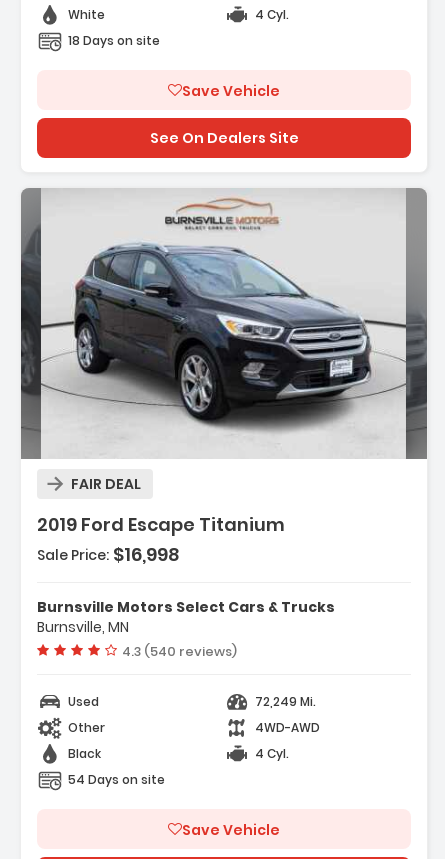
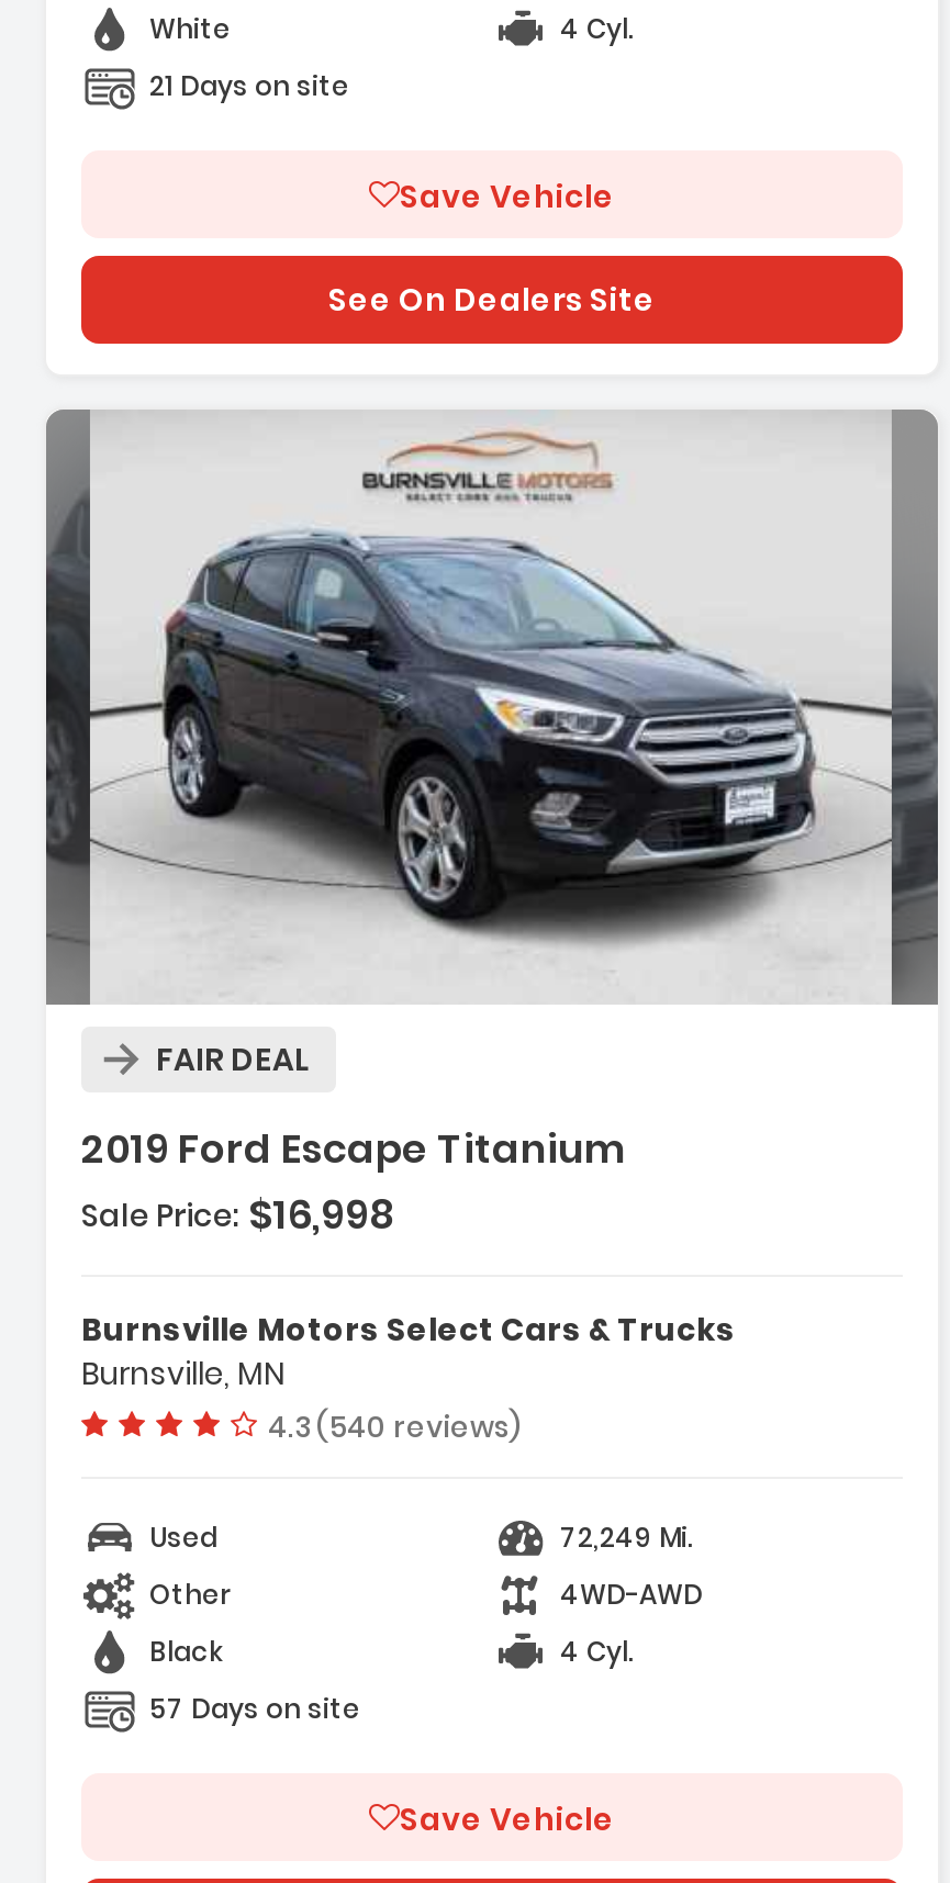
- 18 Days on site
+ 21 Days on site

- 54 Days on site
+ 57 Days on site
